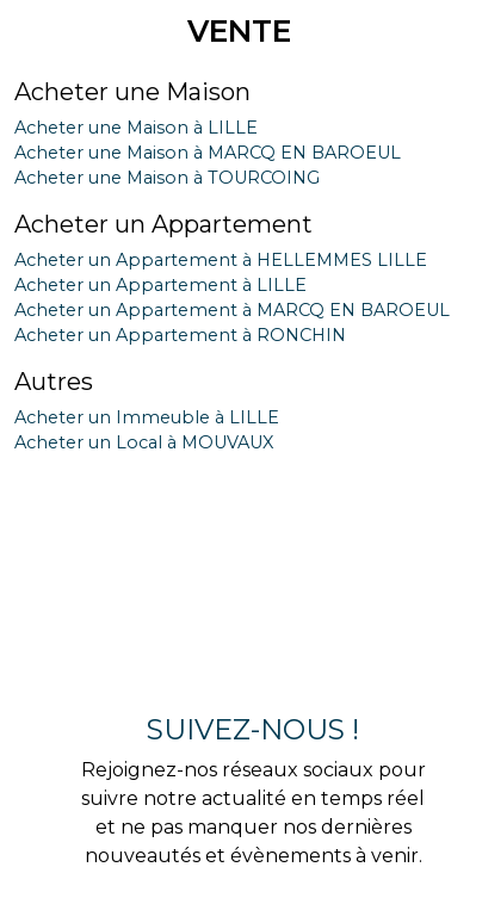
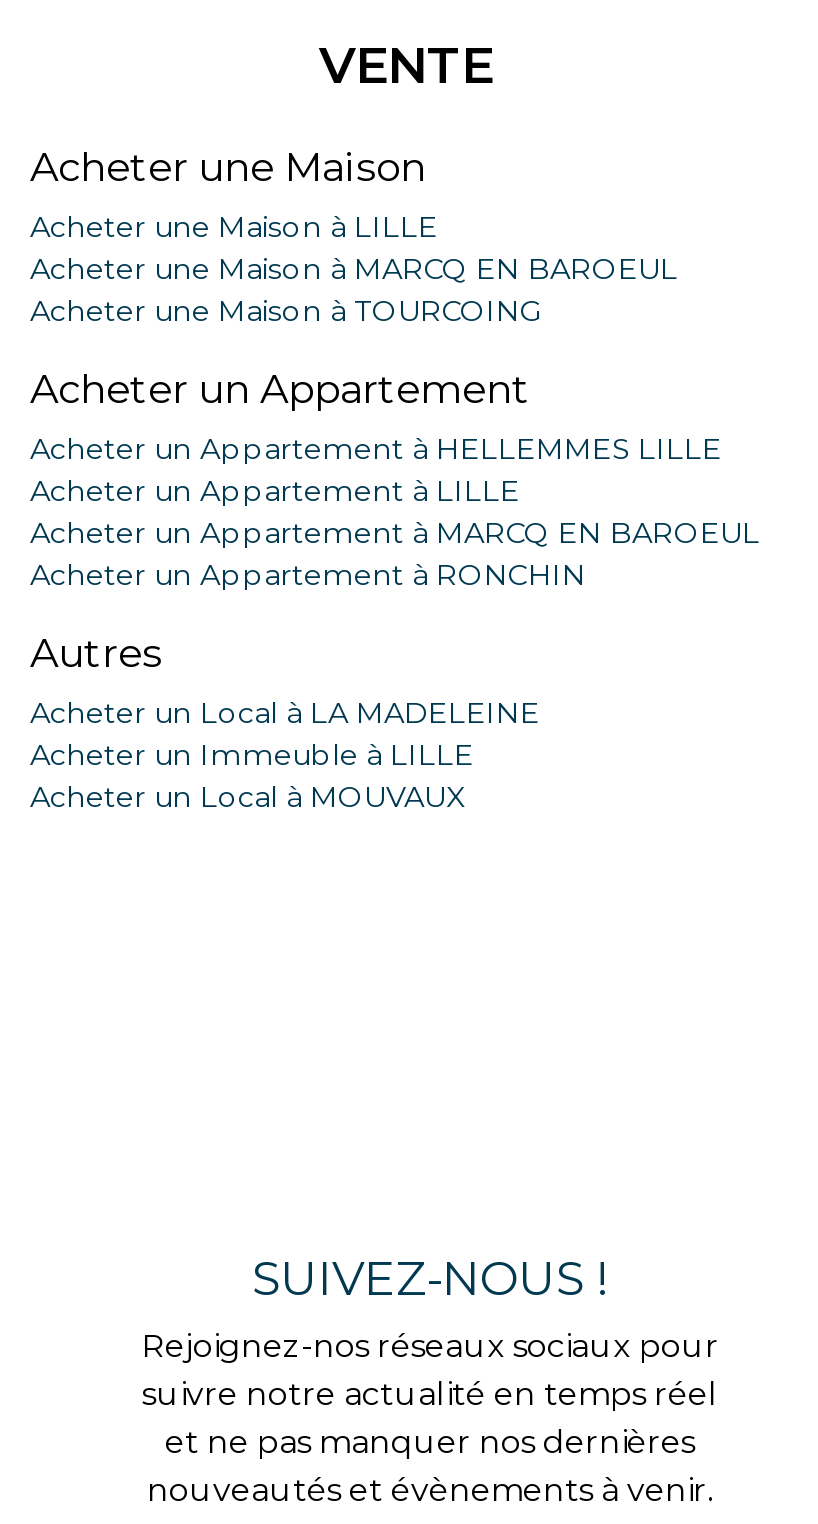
+ Acheter un Local à LA MADELEINE
